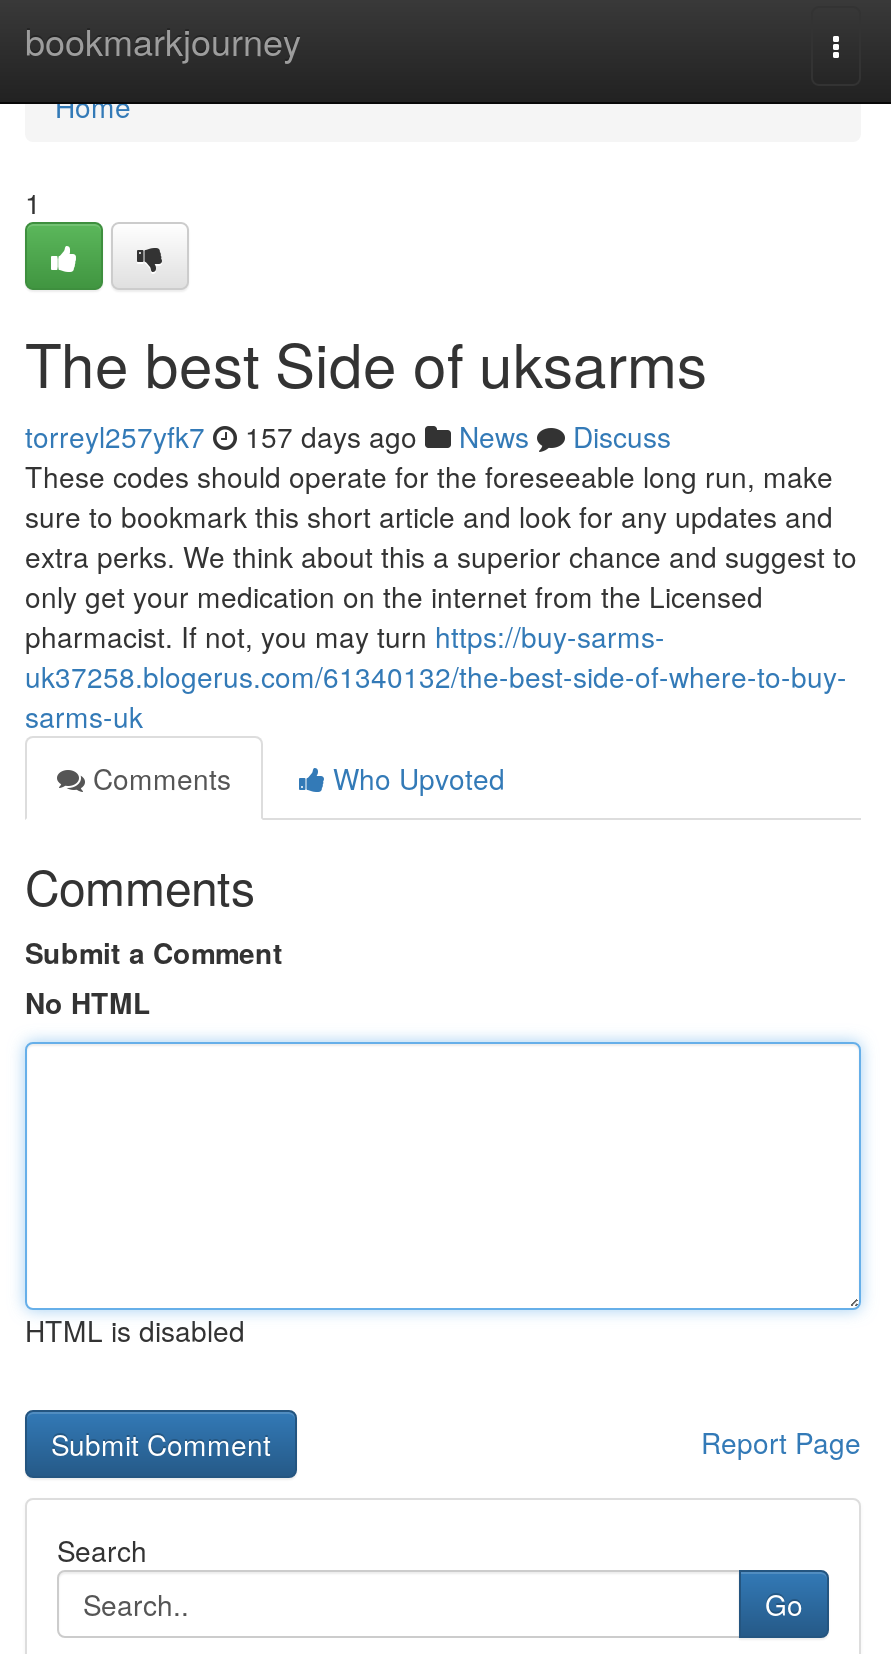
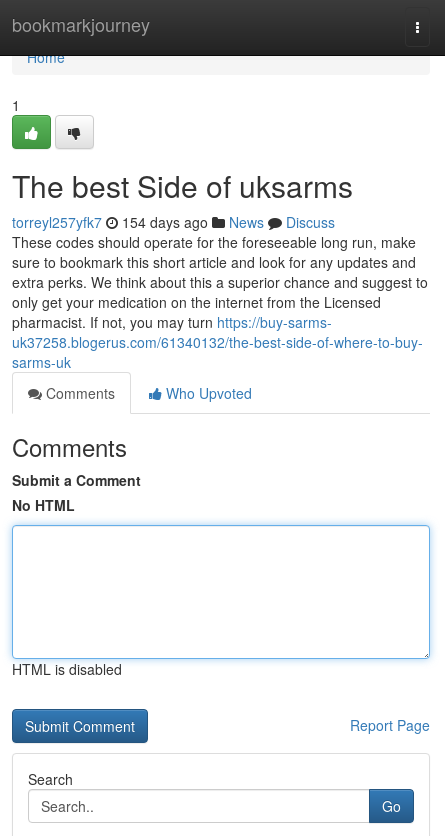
- torreyl257yfk7 157 days ago News Discuss
+ torreyl257yfk7 154 days ago News Discuss
